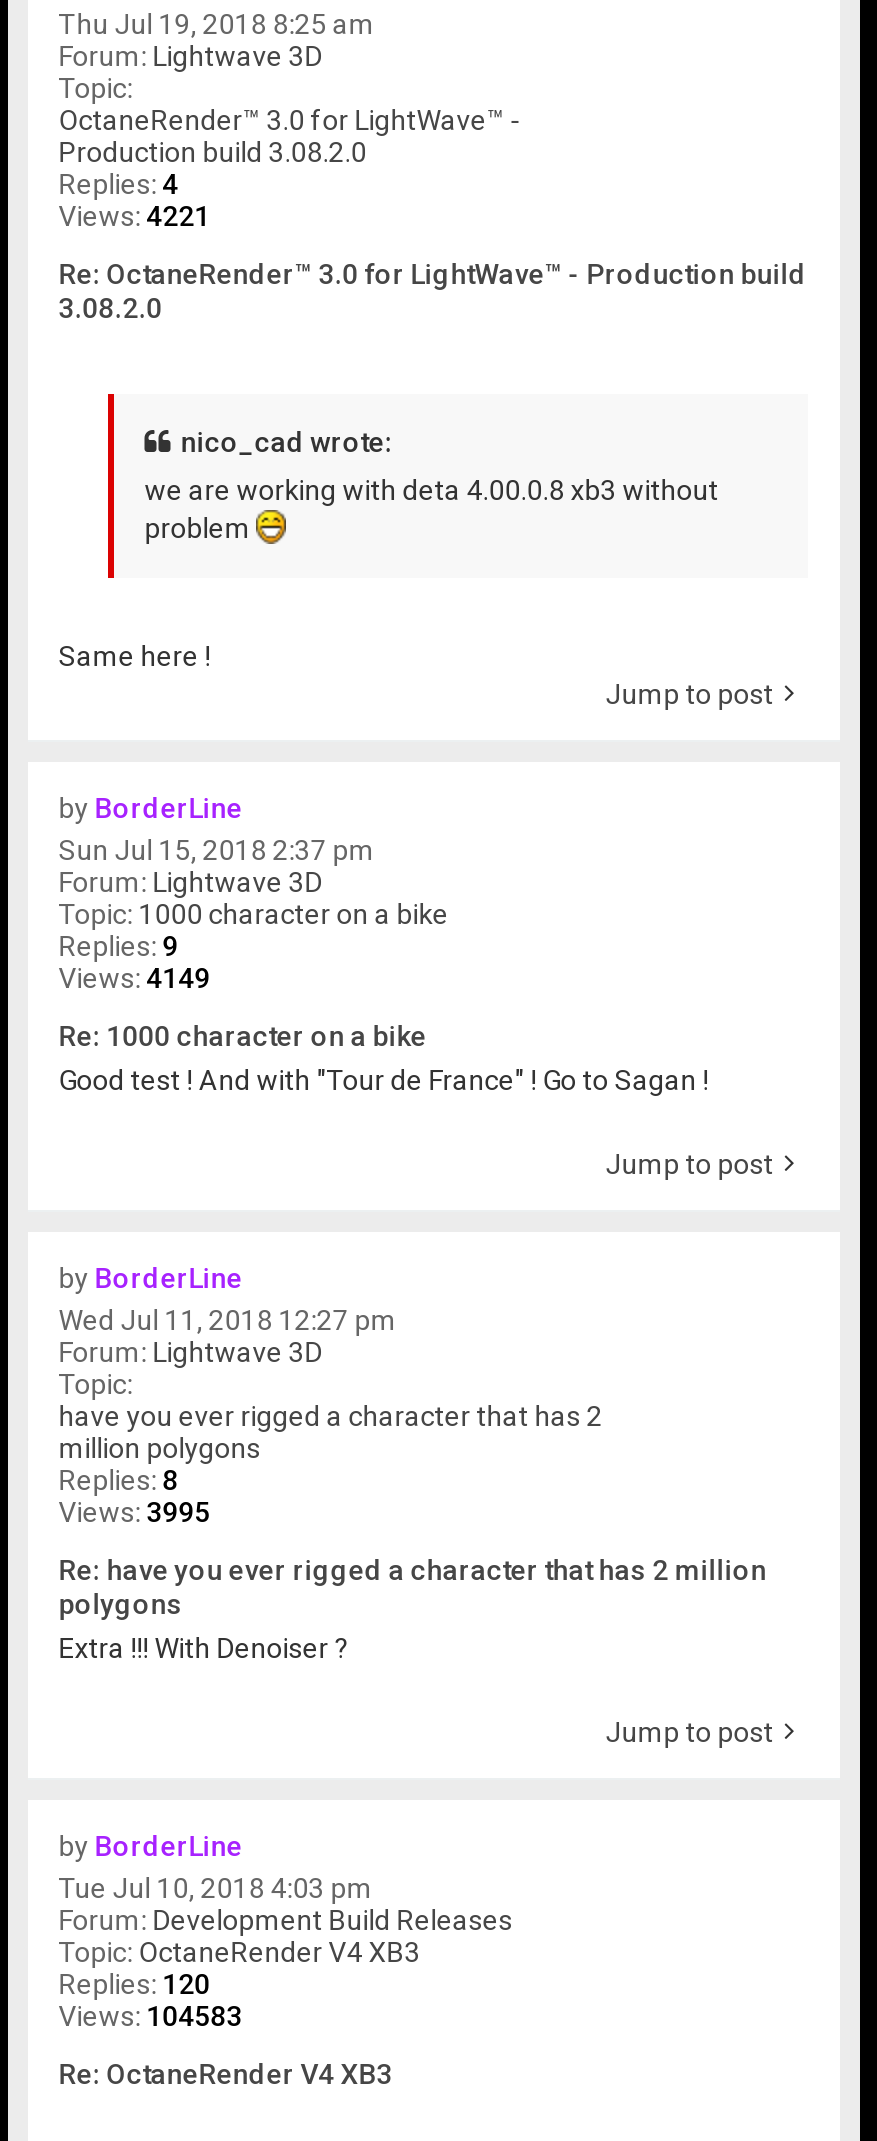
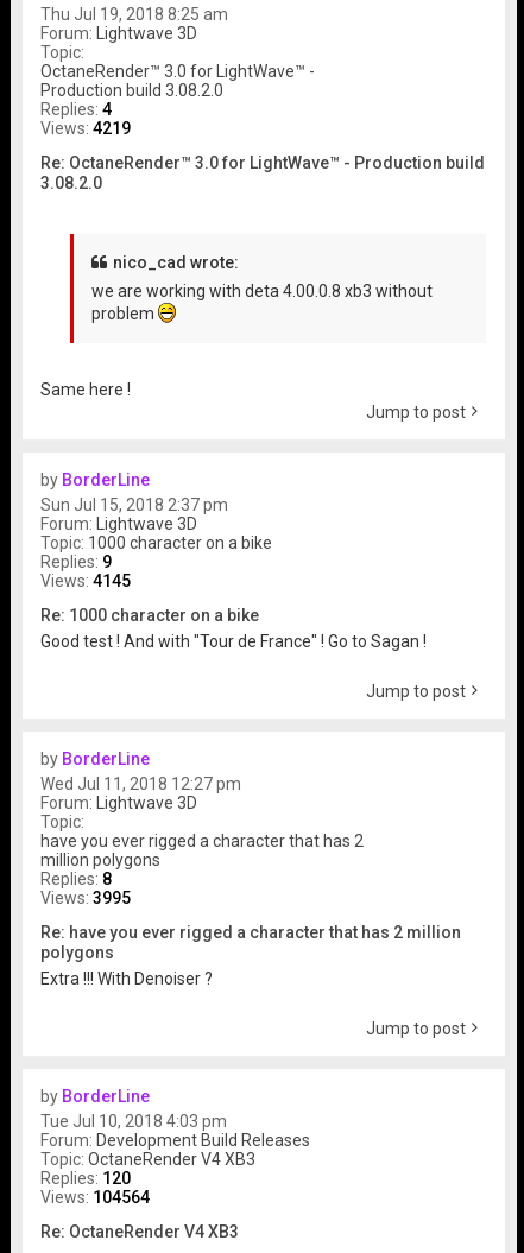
- Views: 4221
+ Views: 4219

- Views: 4149
+ Views: 4145

- Views: 104583
+ Views: 104564
